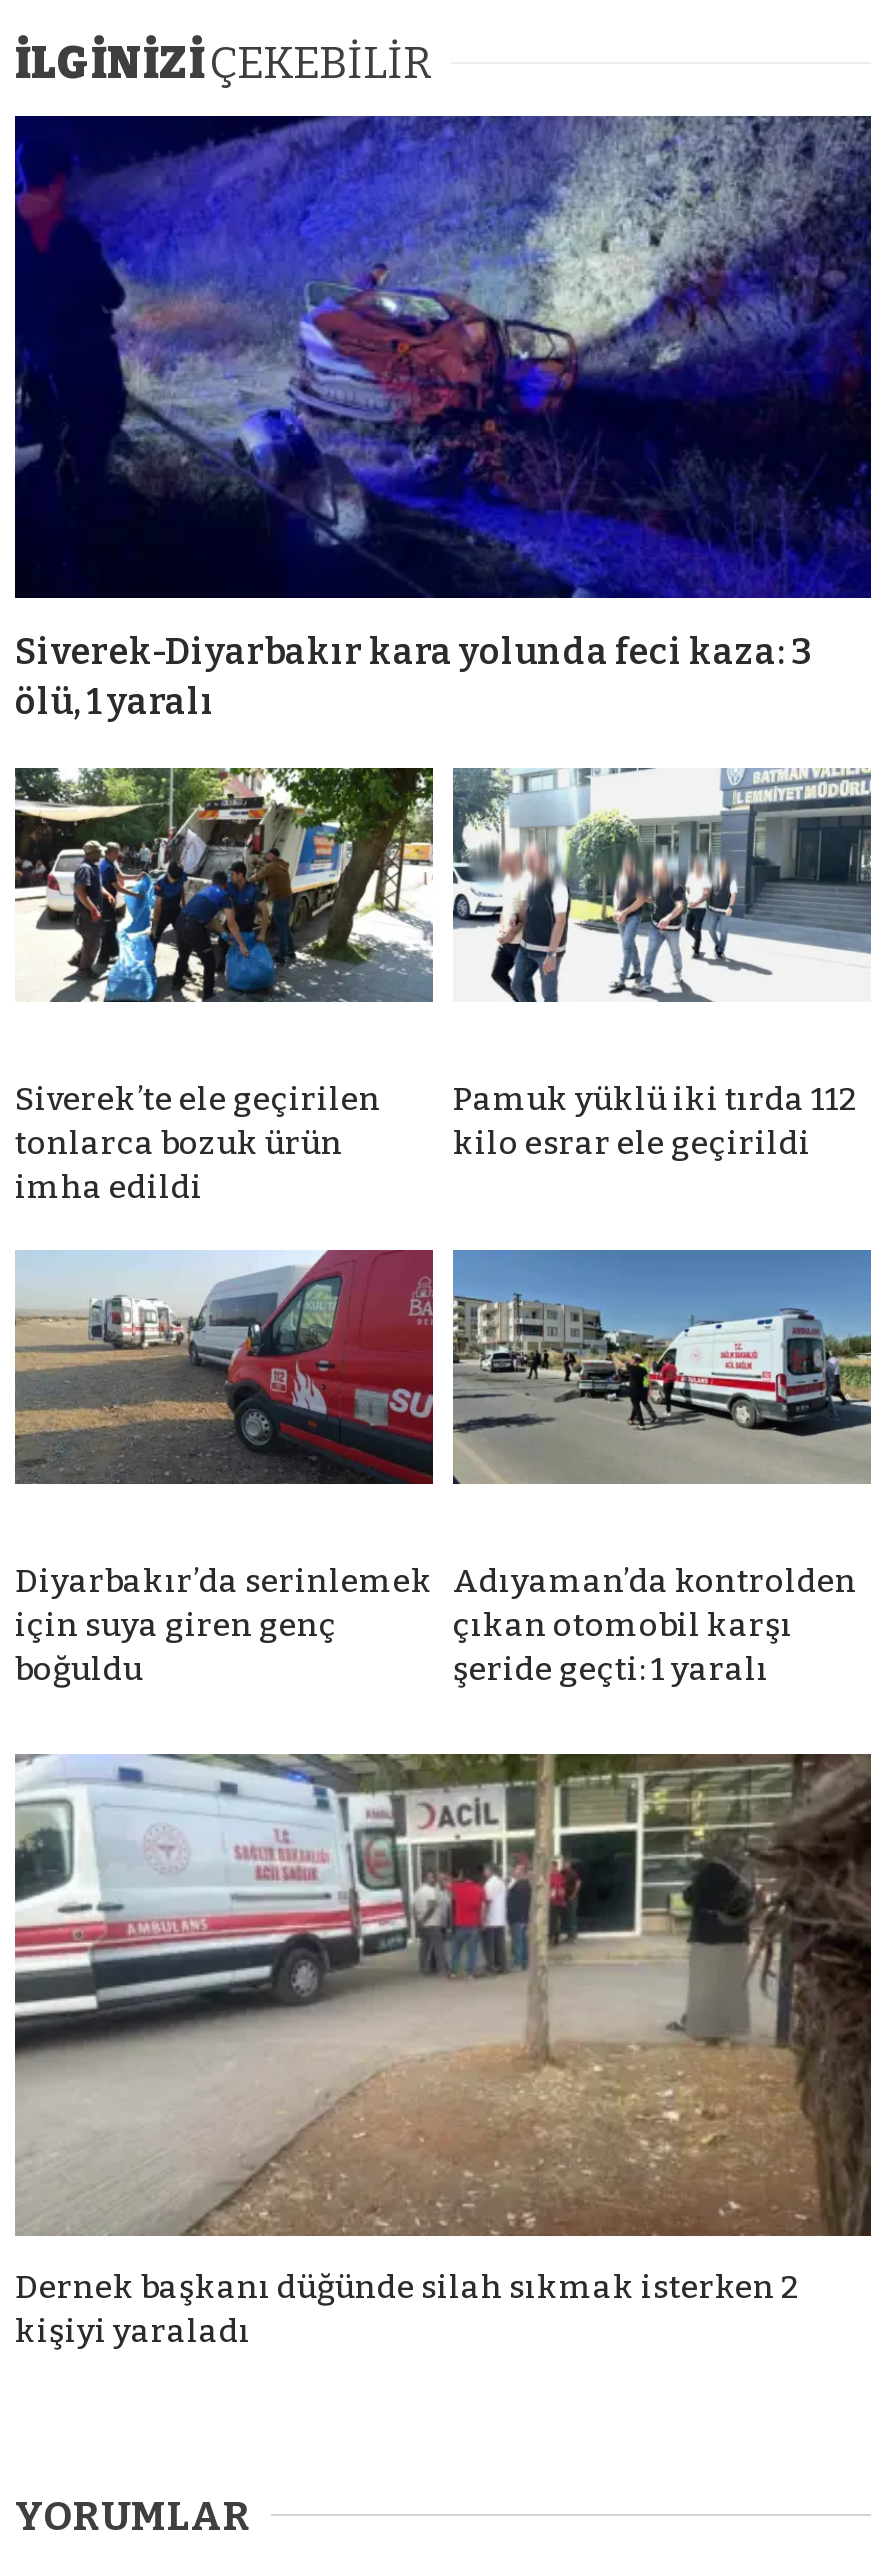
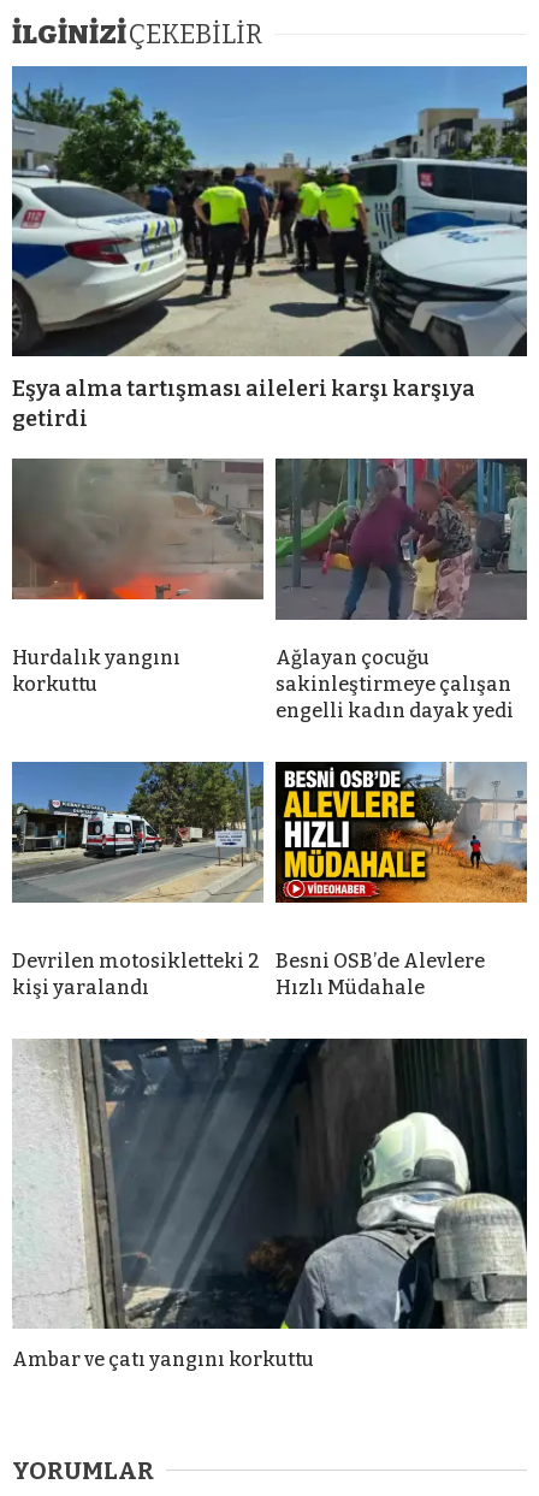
- [image]
- Siverek-Diyarbakır kara yolunda feci kaza: 3
- ölü, 1 yaralı
+ [image]
+ Eşya alma tartışması aileleri karşı karşıya
+ getirdi

- [image]
- Siverek’te ele geçirilen
- tonlarca bozuk ürün
- imha edildi
+ [image]
+ Hurdalık yangını
+ korkuttu

- [image]
+ [image]

- Pamuk yüklü iki tırda 112
- kilo esrar ele geçirildi
+ Ağlayan çocuğu
+ sakinleştirmeye çalışan
+ engelli kadın dayak yedi

- [image]
+ [image]

- [image]
+ [image]

- Diyarbakır’da serinlemek
- için suya giren genç
- boğuldu
+ Devrilen motosikletteki 2
+ kişi yaralandı

- Adıyaman’da kontrolden
- çıkan otomobil karşı
- şeride geçti: 1 yaralı
+ Besni OSB’de Alevlere
+ Hızlı Müdahale

- [image]
- Dernek başkanı düğünde silah sıkmak isterken 2
- kişiyi yaraladı
+ [image]
+ Ambar ve çatı yangını korkuttu
